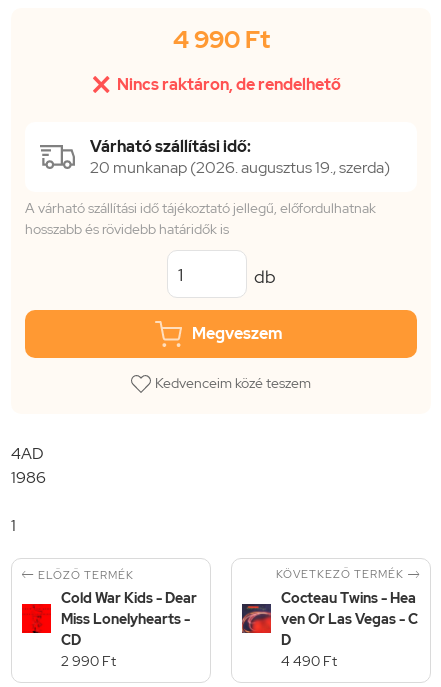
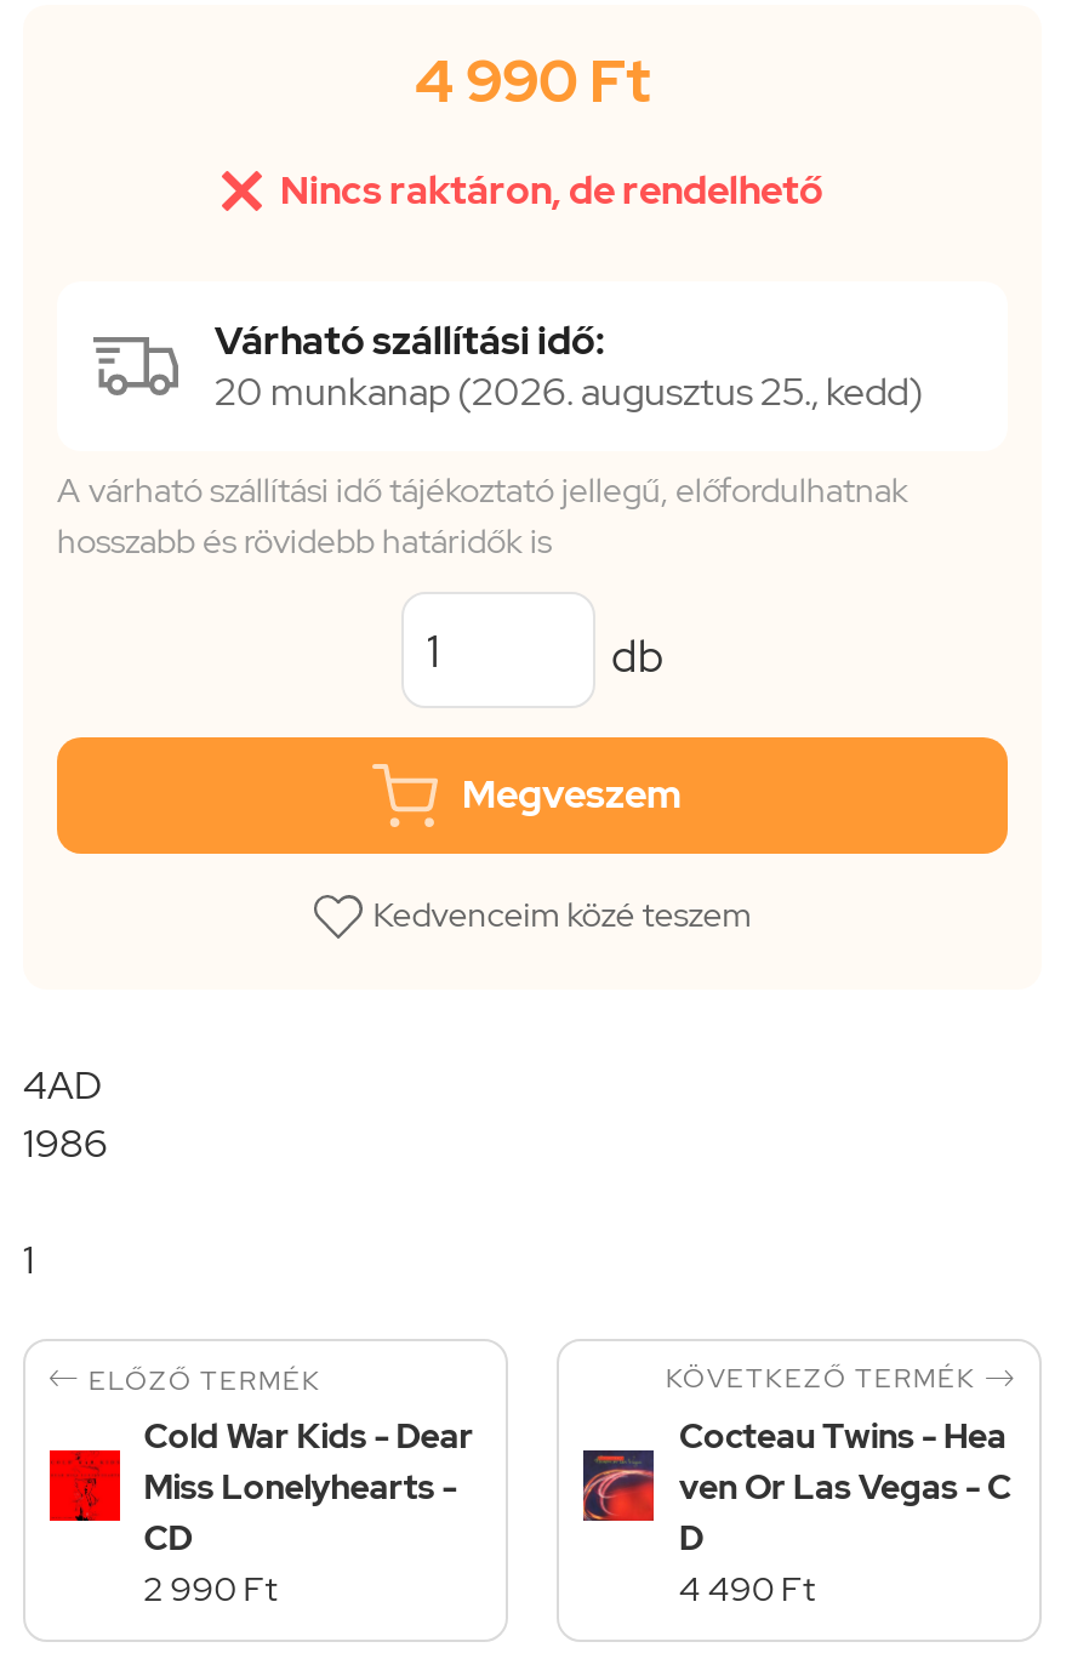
- 20 munkanap (2026. augusztus 19., szerda)
+ 20 munkanap (2026. augusztus 25., kedd)
